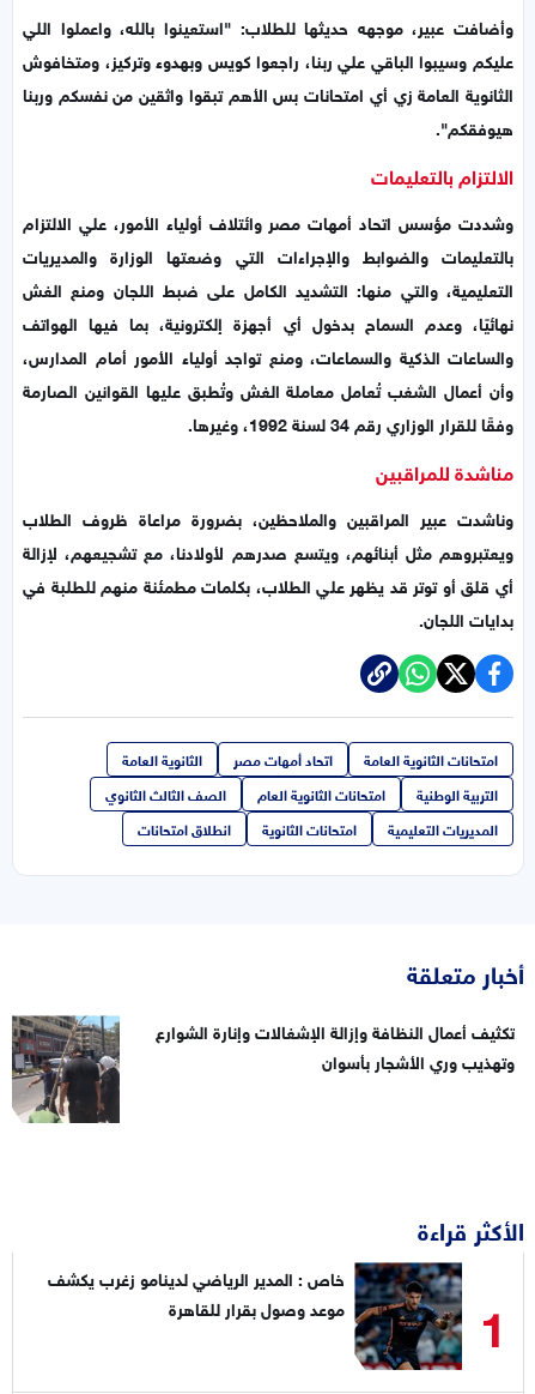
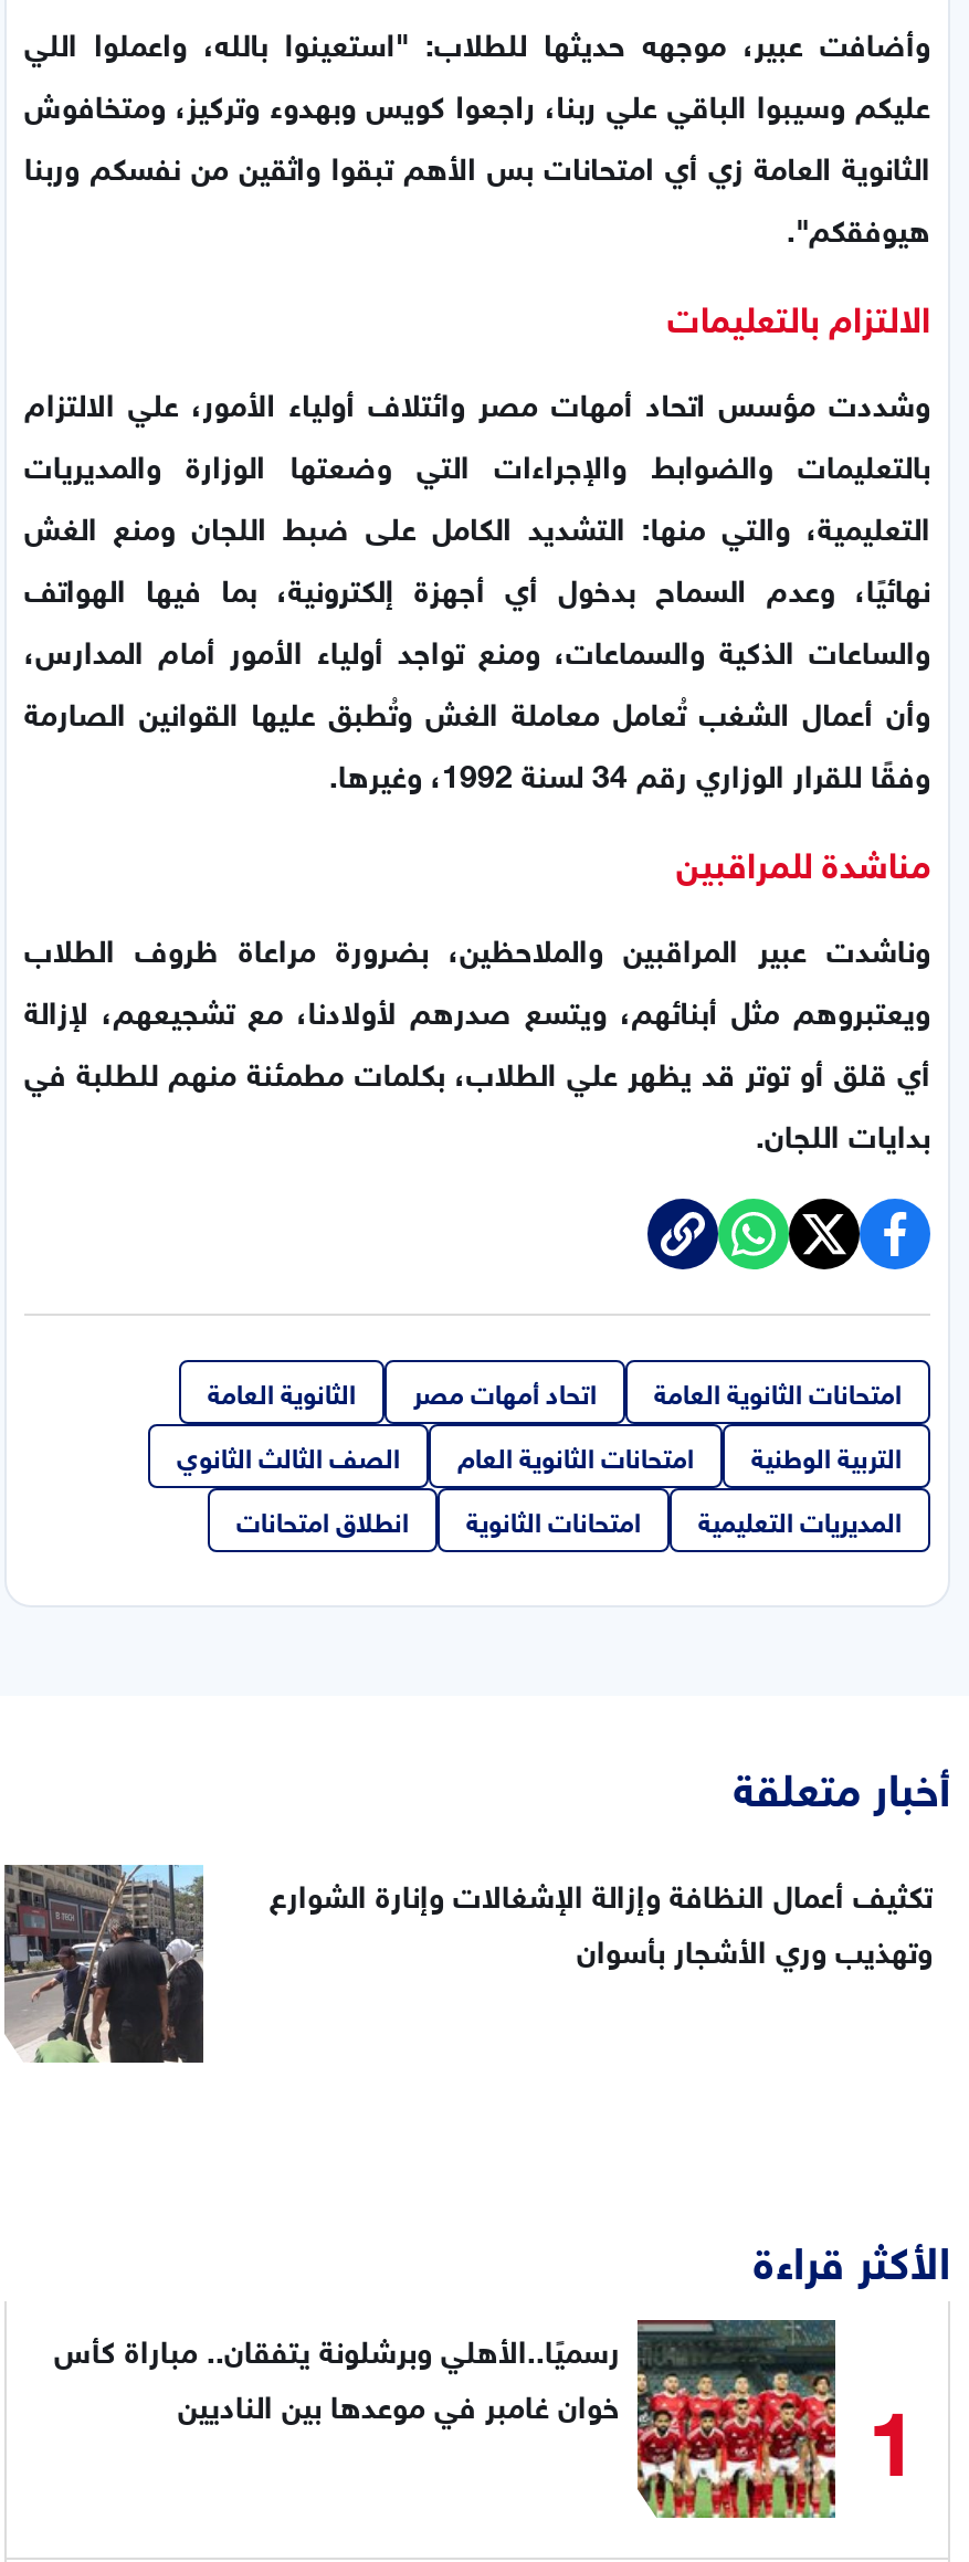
- [image]
- خاص : المدير الرياضي لدينامو زغرب يكشف
- موعد وصول بقرار للقاهرة
+ [image]
+ رسميًا..الأهلي وبرشلونة يتفقان.. مباراة كأس
+ خوان غامبر في موعدها بين الناديين
